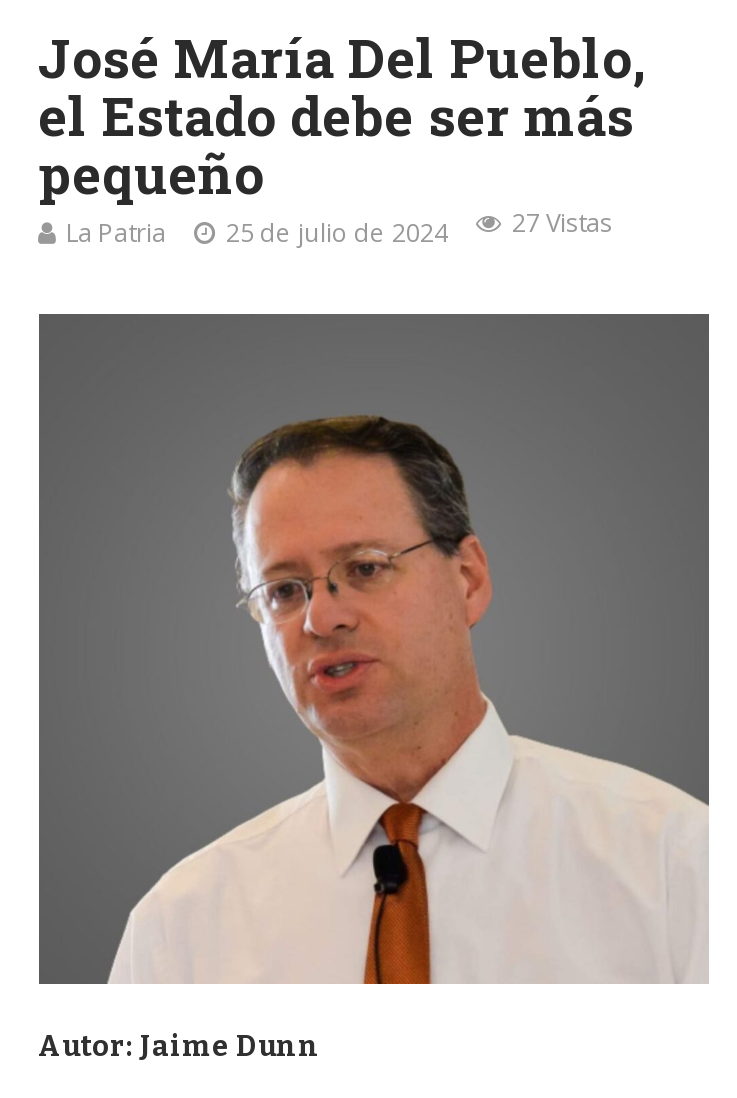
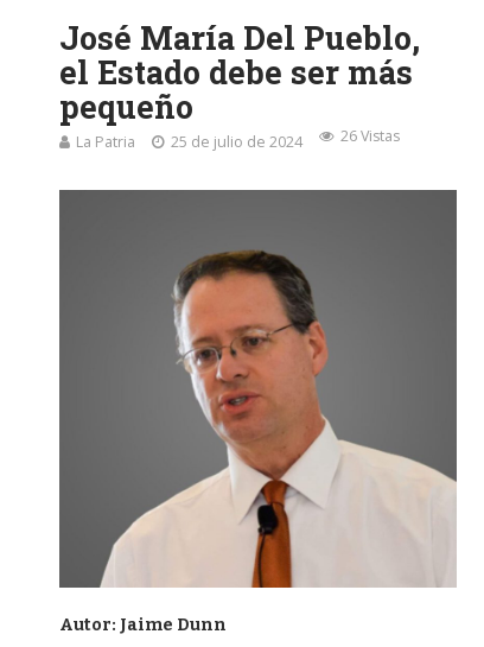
- La Patria 25 de julio de 2024 27 Vistas
+ La Patria 25 de julio de 2024 26 Vistas
